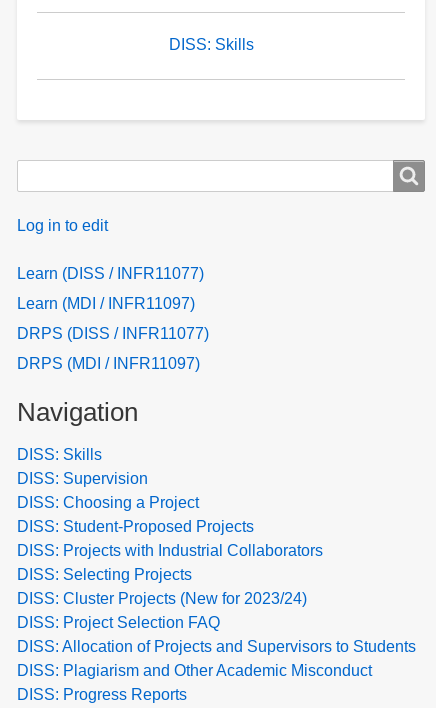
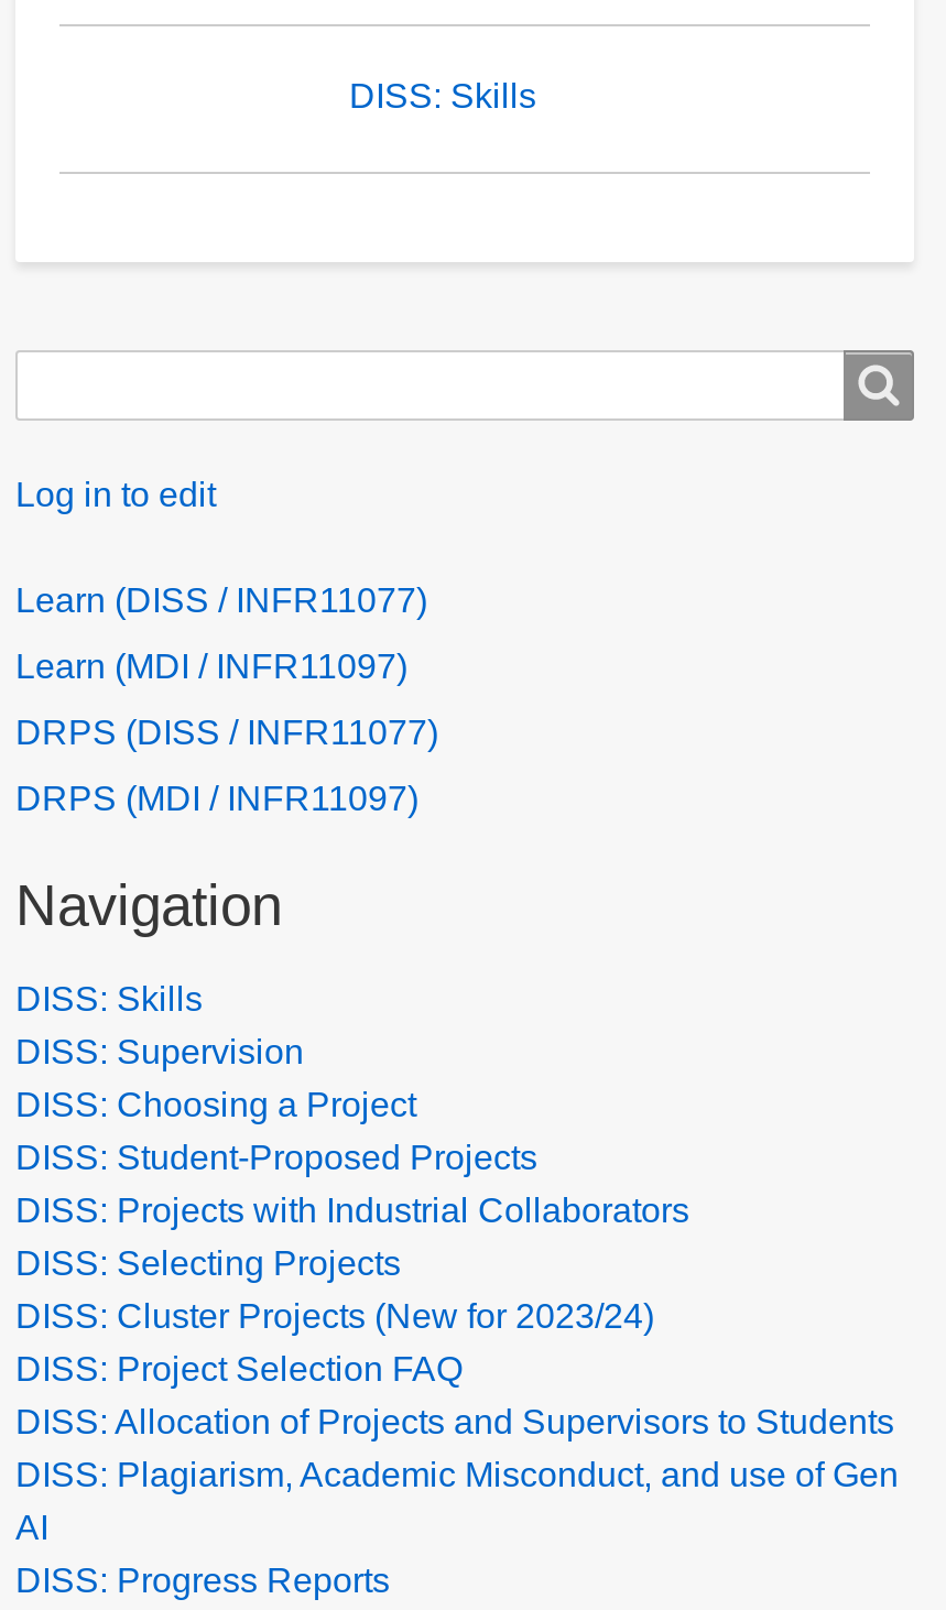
- DISS: Plagiarism and Other Academic Misconduct
+ DISS: Plagiarism, Academic Misconduct, and use of Gen
+ AI
